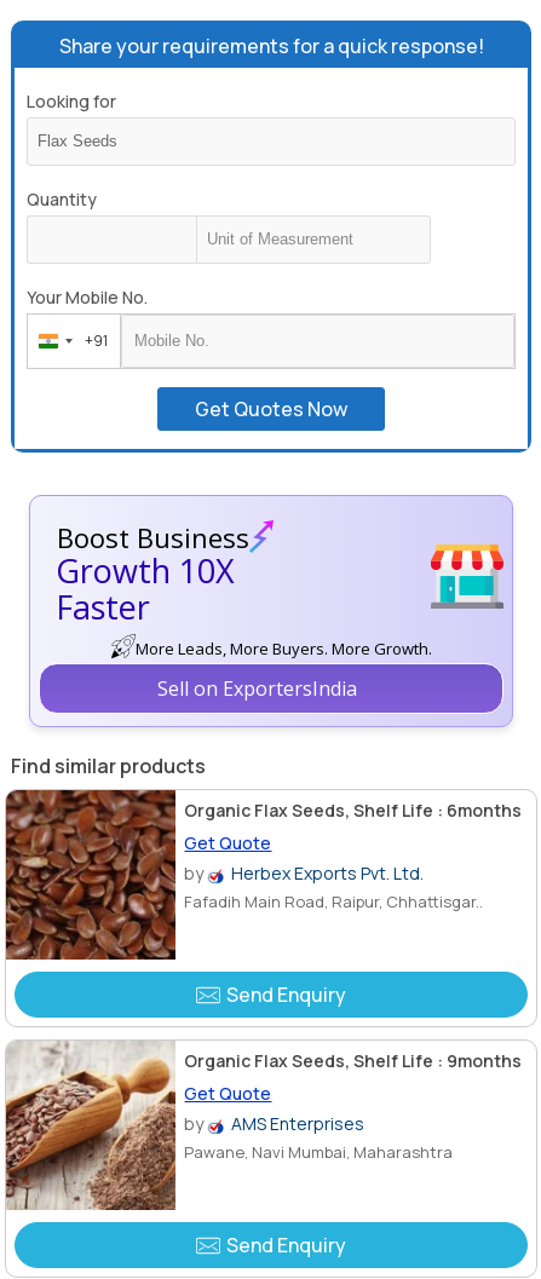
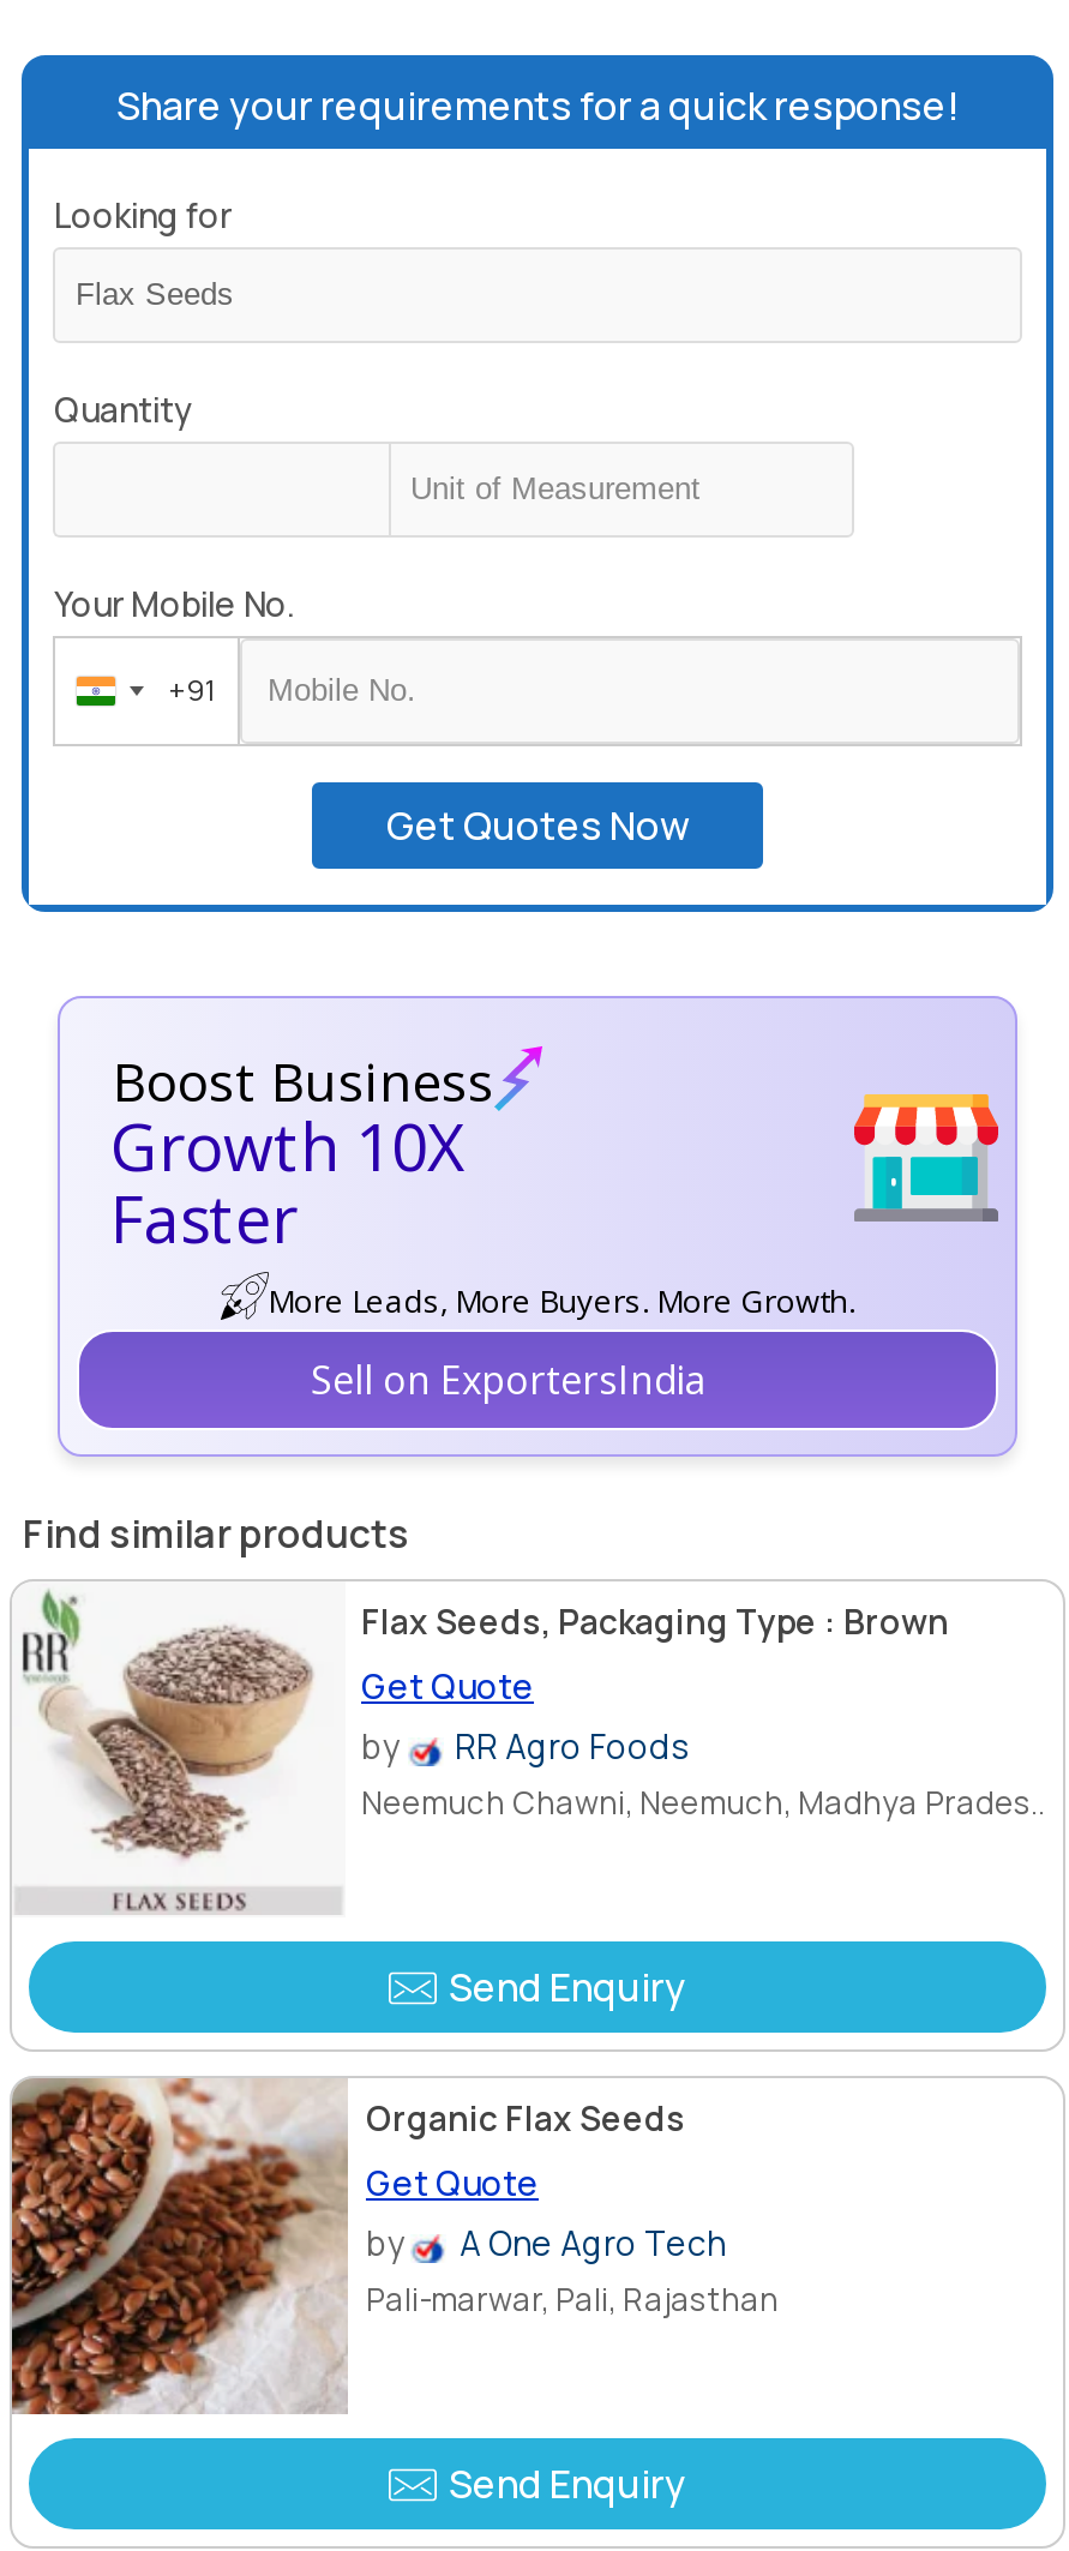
- [image]
- Organic Flax Seeds, Shelf Life : 6months
+ [image]
+ Flax Seeds, Packaging Type : Brown

- Herbex Exports Pvt. Ltd.
- Fafadih Main Road, Raipur, Chhattisgar..
+ RR Agro Foods
+ Neemuch Chawni, Neemuch, Madhya Prades..

- [image]
- Organic Flax Seeds, Shelf Life : 9months
+ [image]
+ Organic Flax Seeds

- AMS Enterprises
- Pawane, Navi Mumbai, Maharashtra
+ A One Agro Tech
+ Pali-marwar, Pali, Rajasthan
